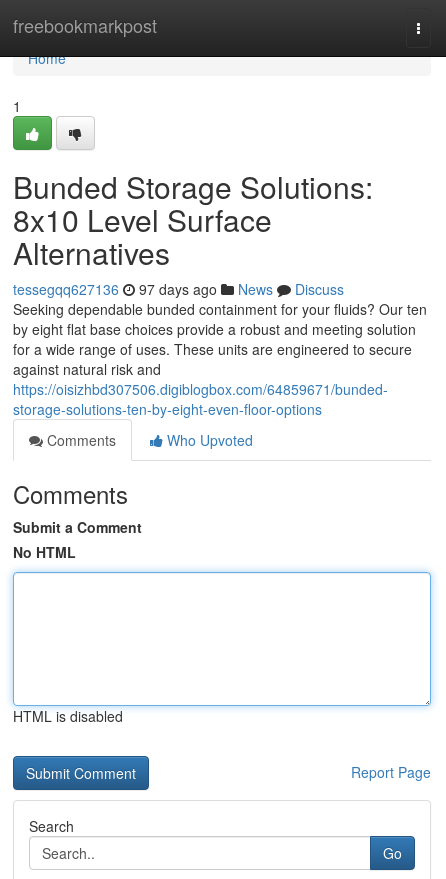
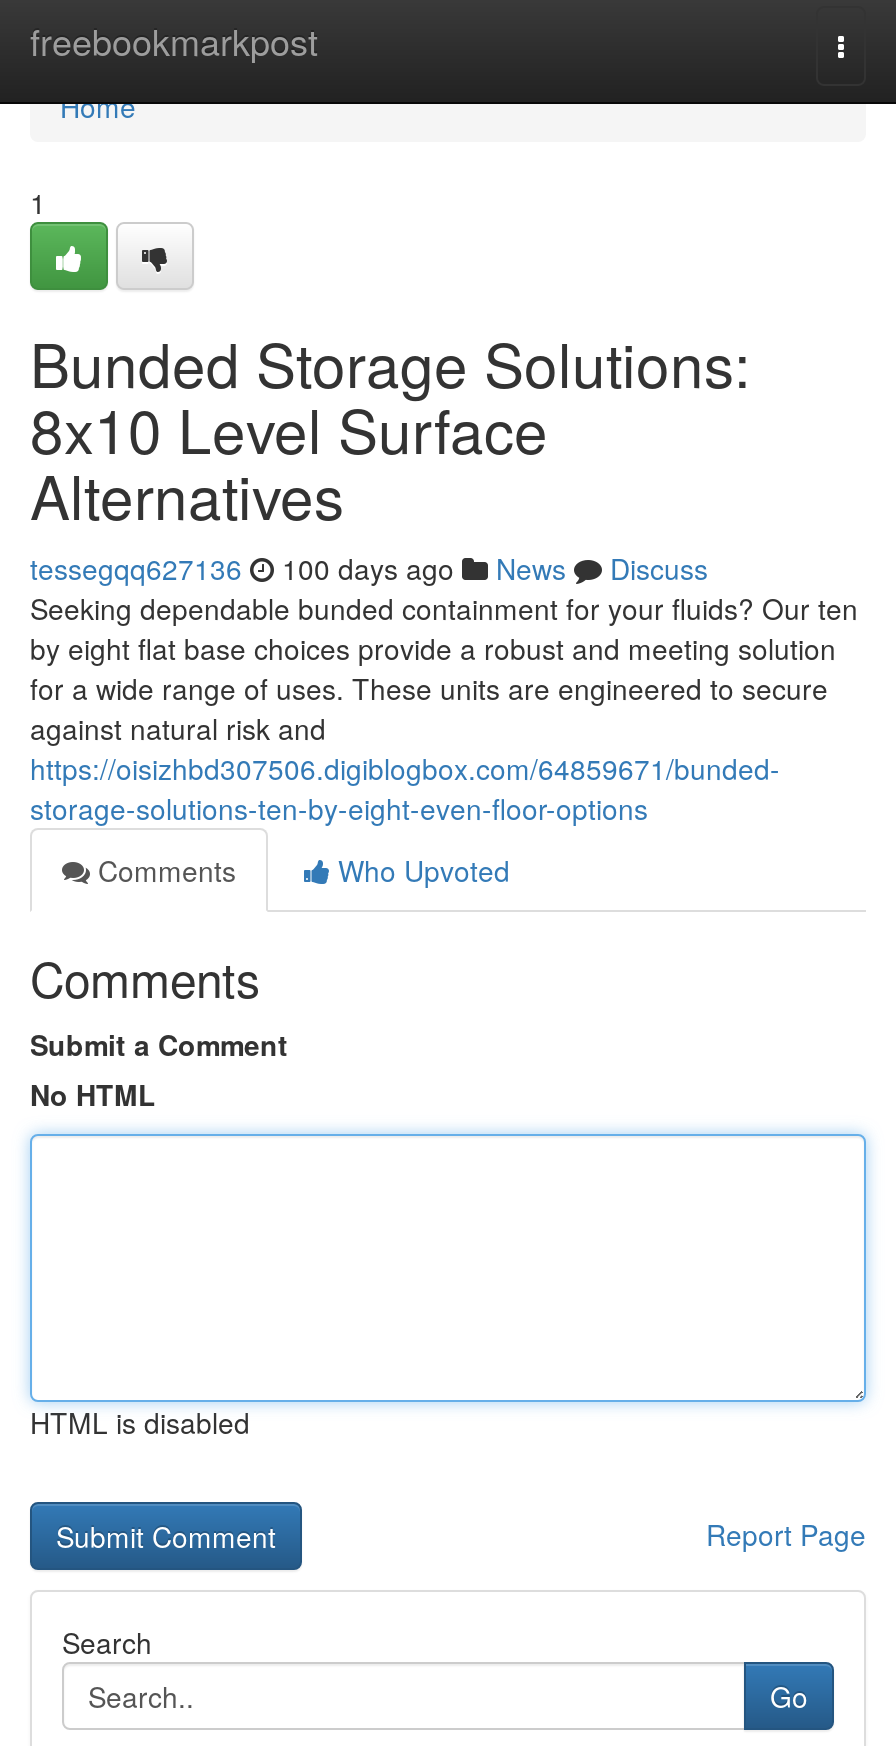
- tessegqq627136 97 days ago News Discuss
+ tessegqq627136 100 days ago News Discuss
